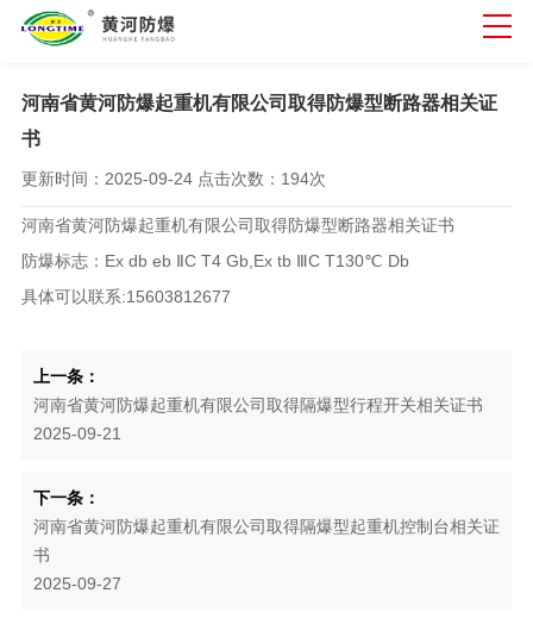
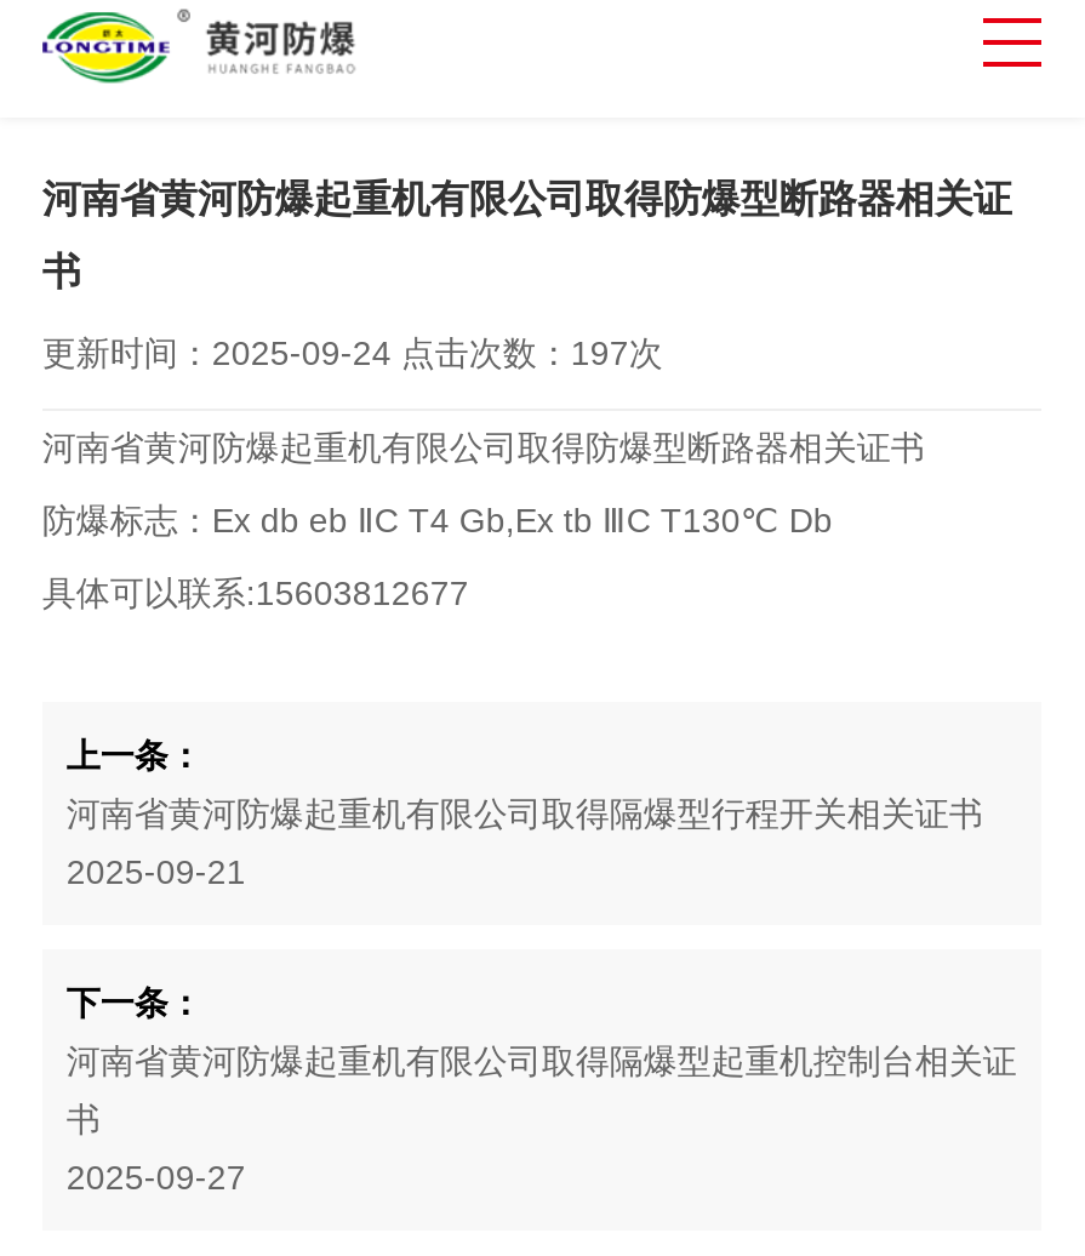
- 更新时间：2025-09-24点击次数：194次
+ 更新时间：2025-09-24点击次数：197次
